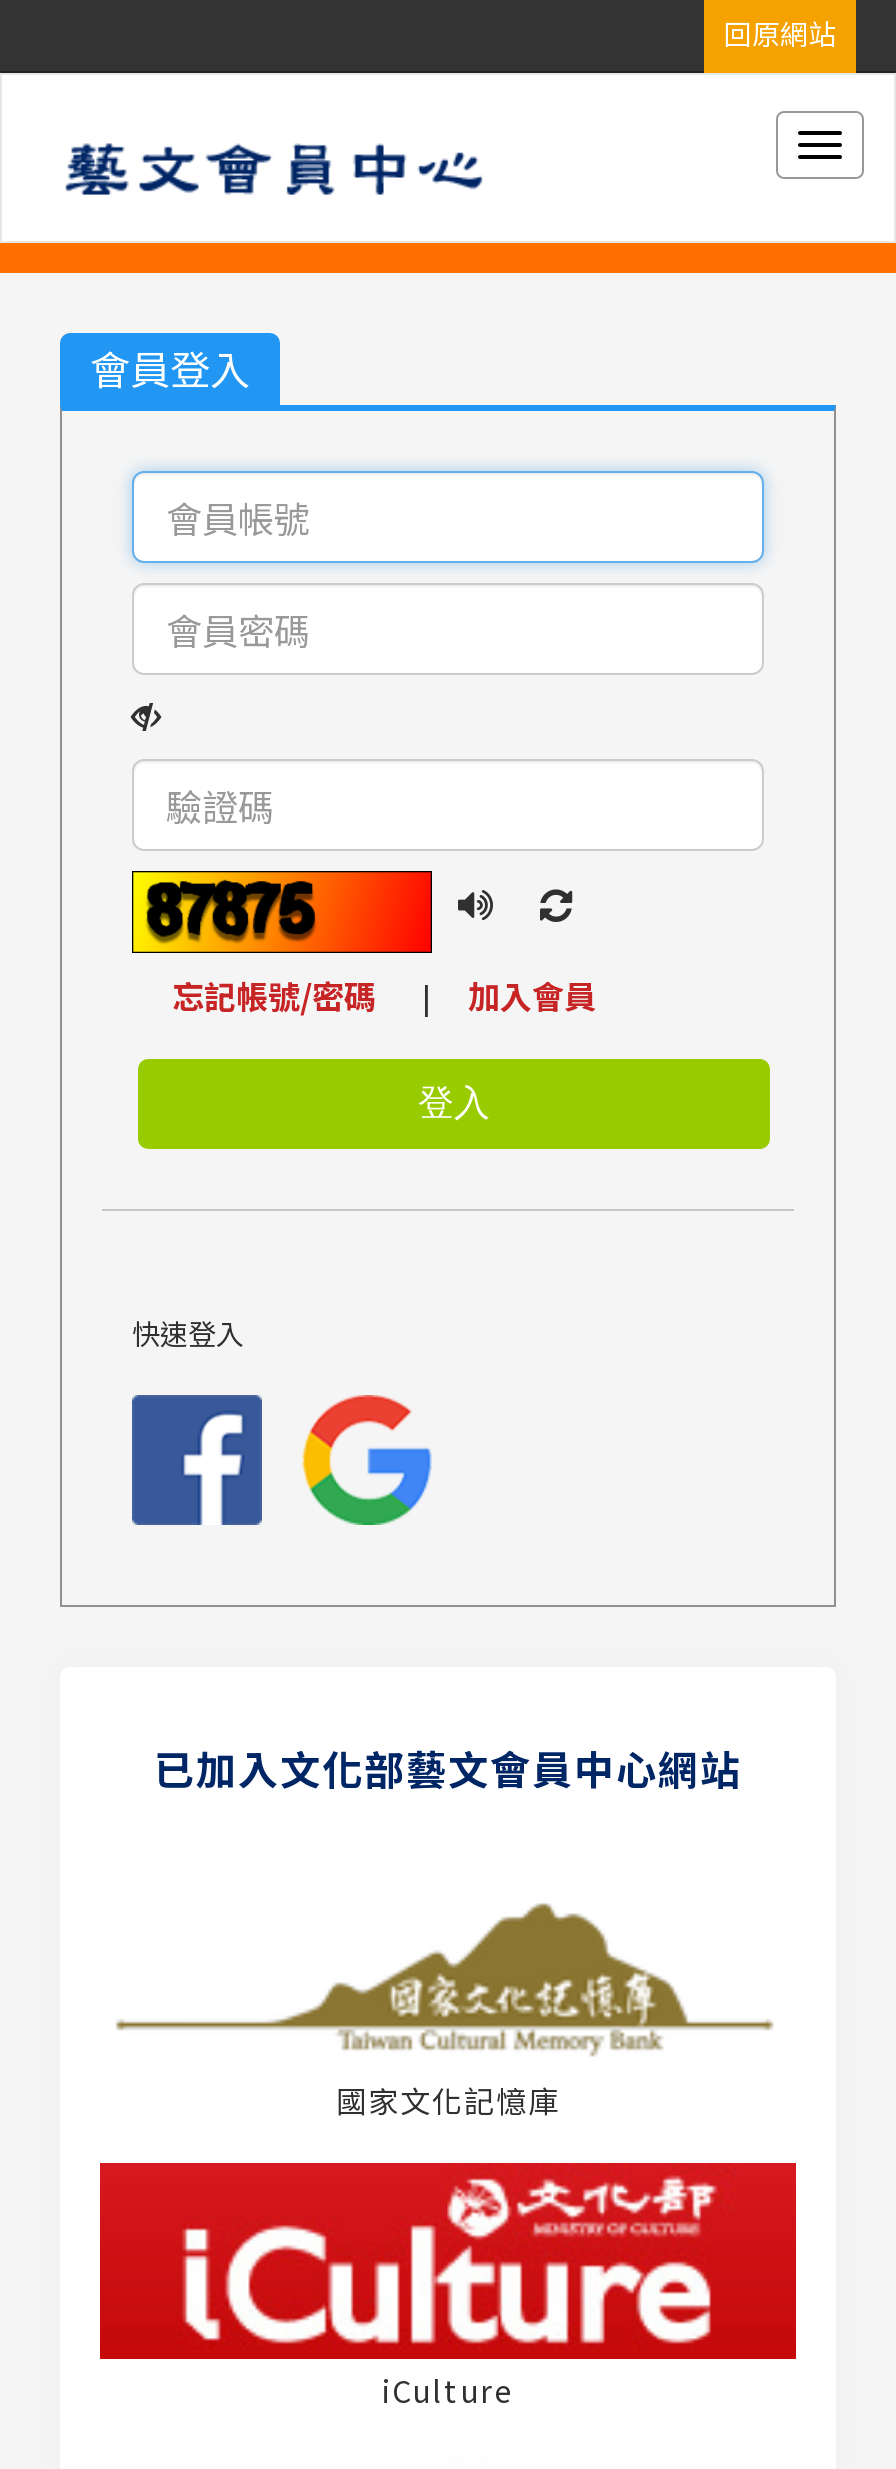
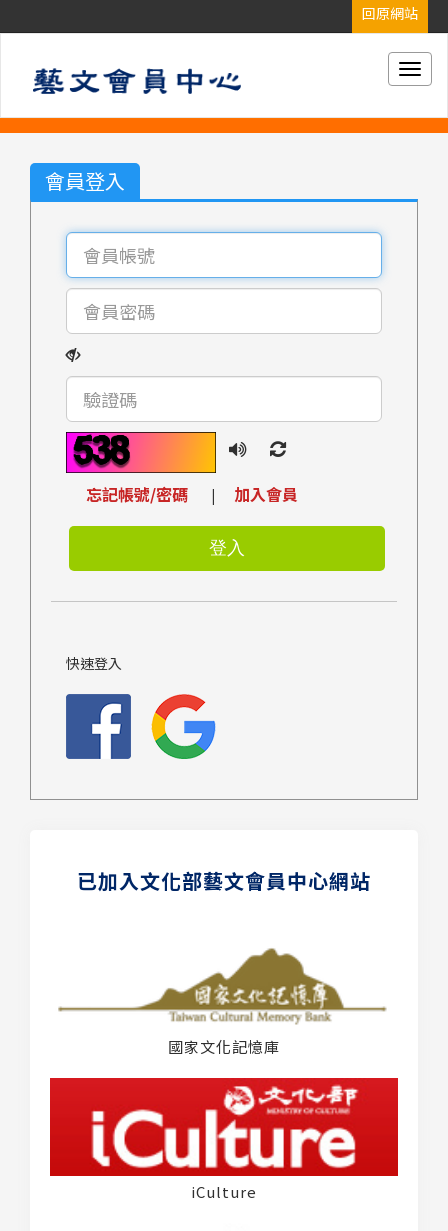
- [image]
+ [image]
